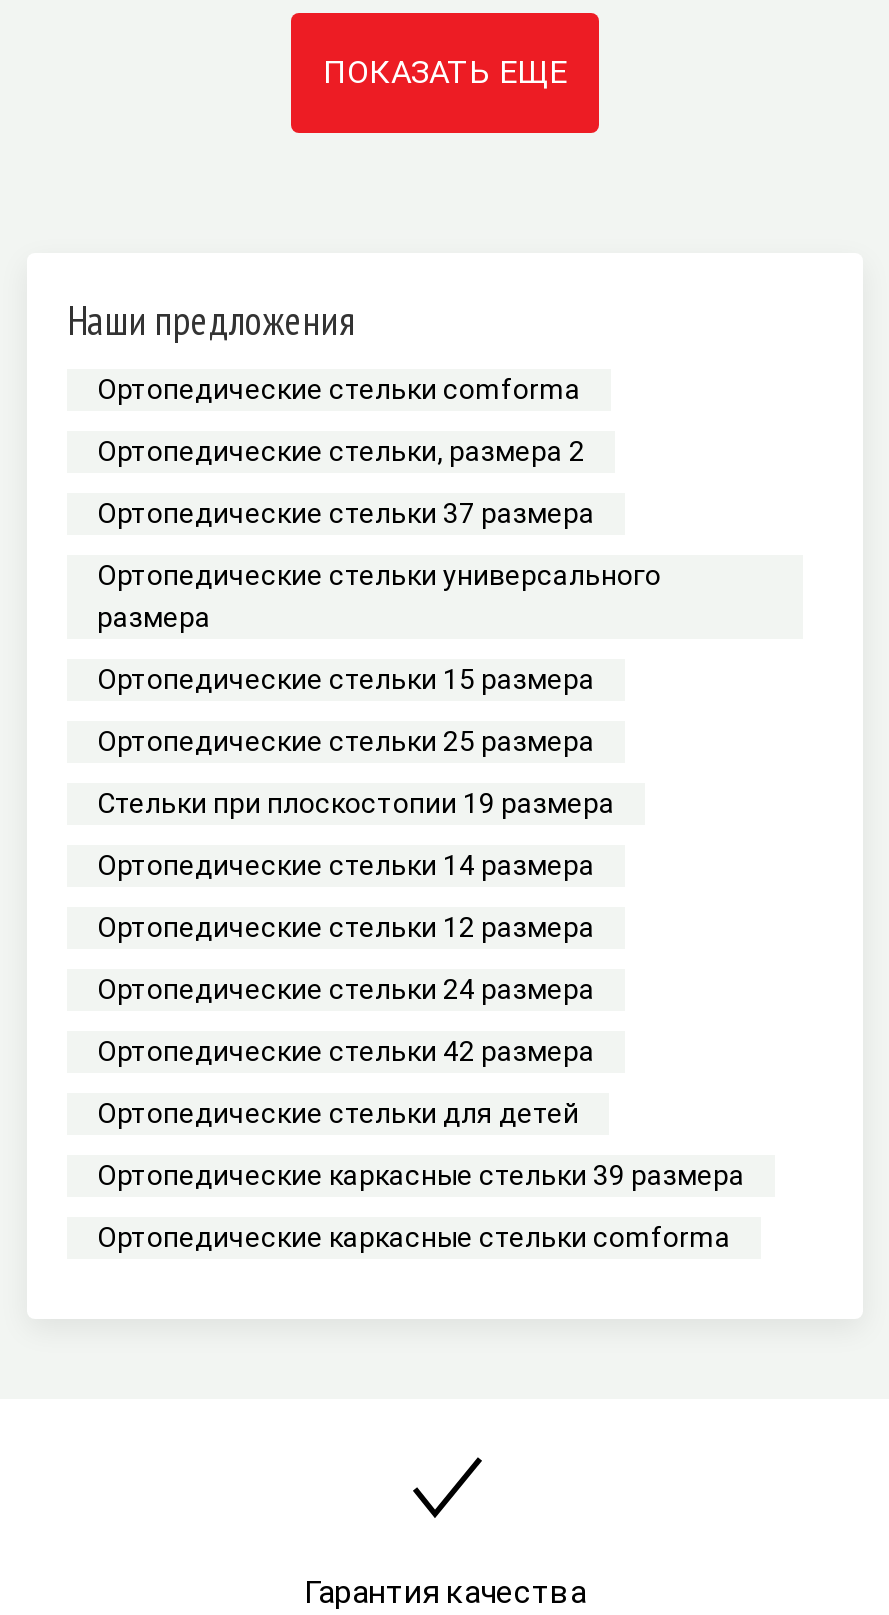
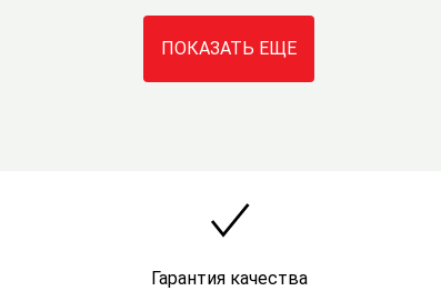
- Наши предложения
- Ортопедические стельки comforma
- Ортопедические стельки, размера 2
- Ортопедические стельки 37 размера
- Ортопедические стельки универсального
- размера
- Ортопедические стельки 15 размера
- Ортопедические стельки 25 размера
- Стельки при плоскостопии 19 размера
- Ортопедические стельки 14 размера
- Ортопедические стельки 12 размера
- Ортопедические стельки 24 размера
- Ортопедические стельки 42 размера
- Ортопедические стельки для детей
- Ортопедические каркасные стельки 39 размера
- Ортопедические каркасные стельки comforma
